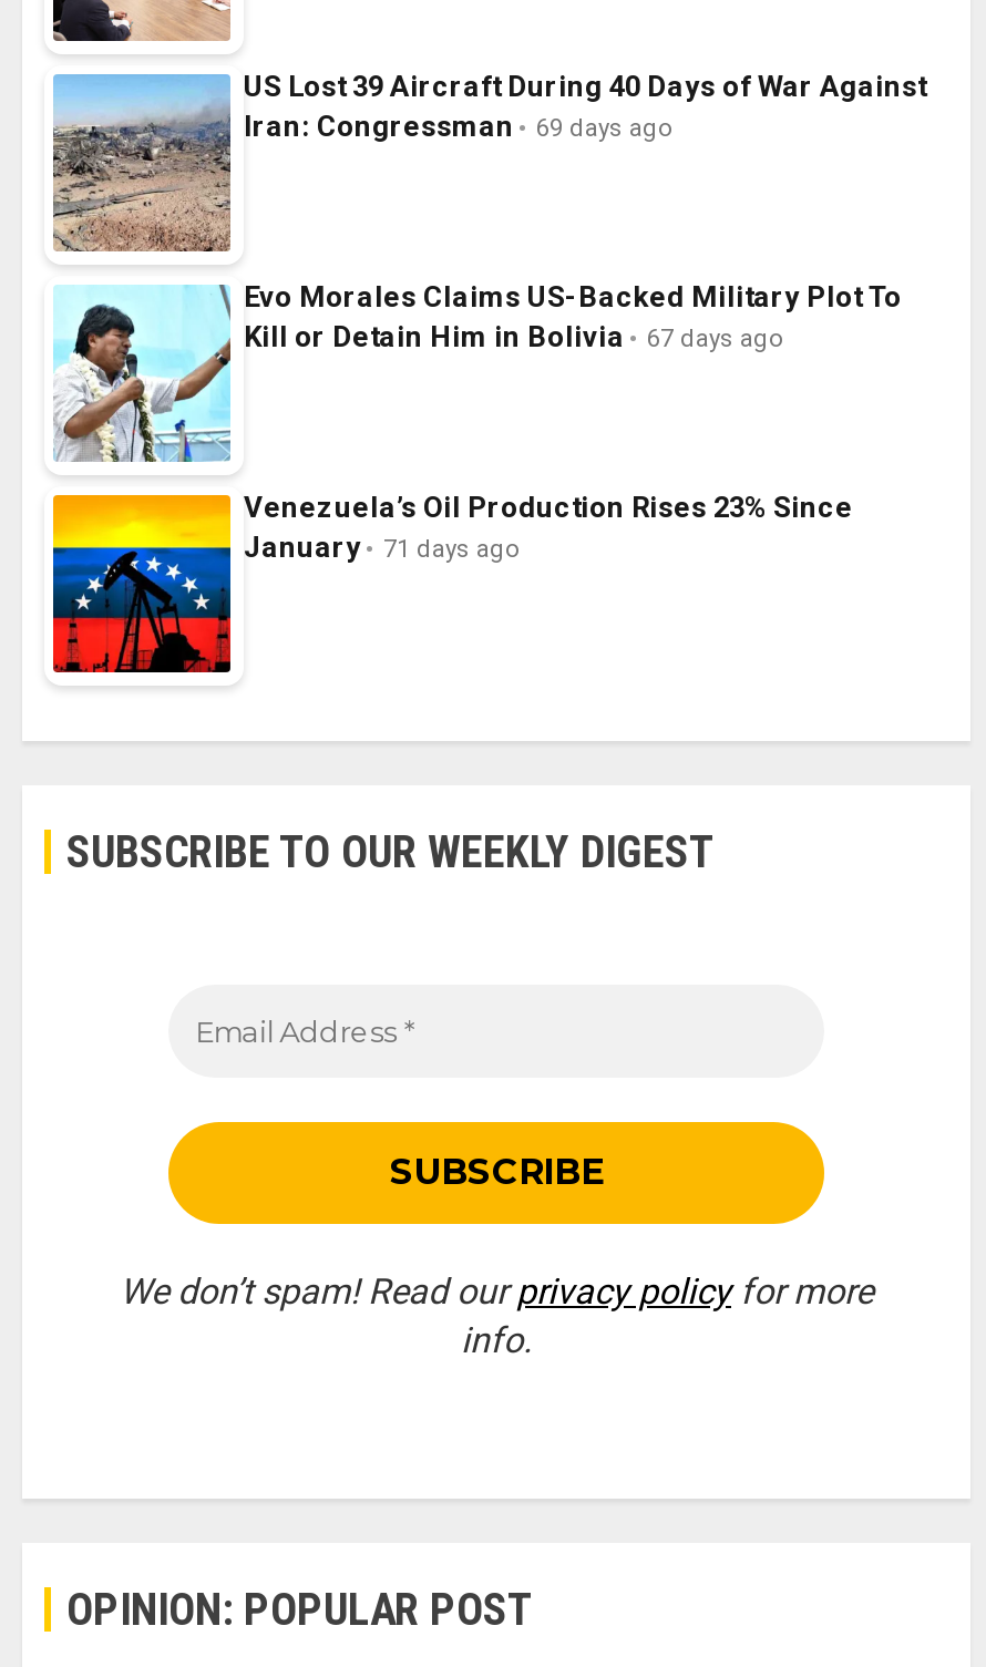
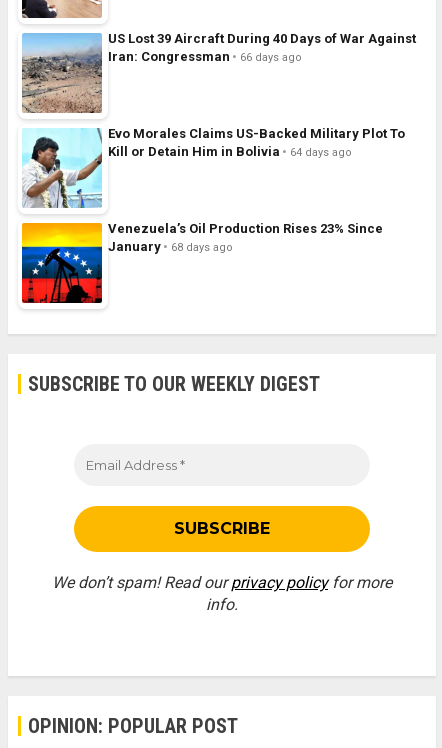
- Iran: Congressman 69 days ago
+ Iran: Congressman 66 days ago

- Kill or Detain Him in Bolivia 67 days ago
+ Kill or Detain Him in Bolivia 64 days ago

- January 71 days ago
+ January 68 days ago
